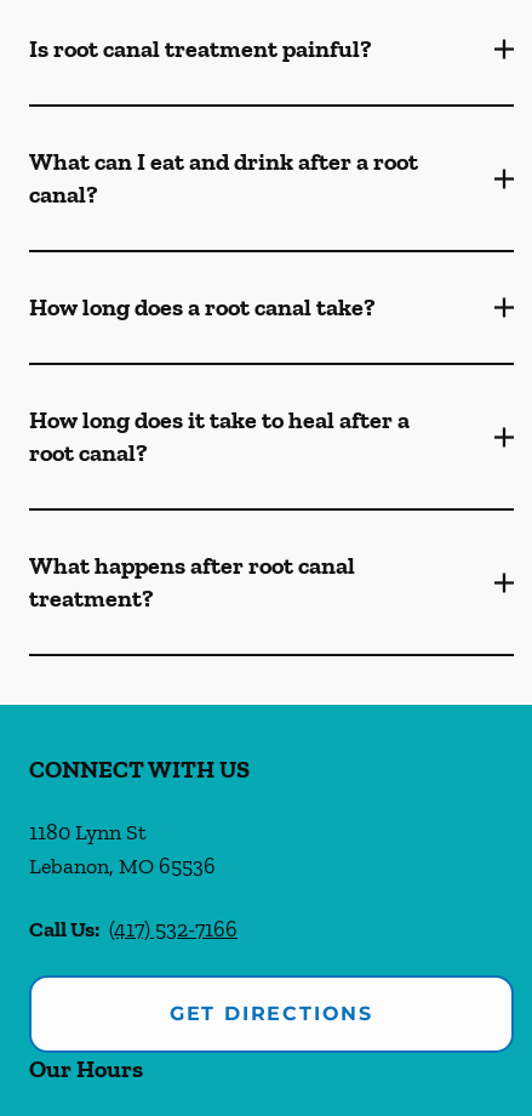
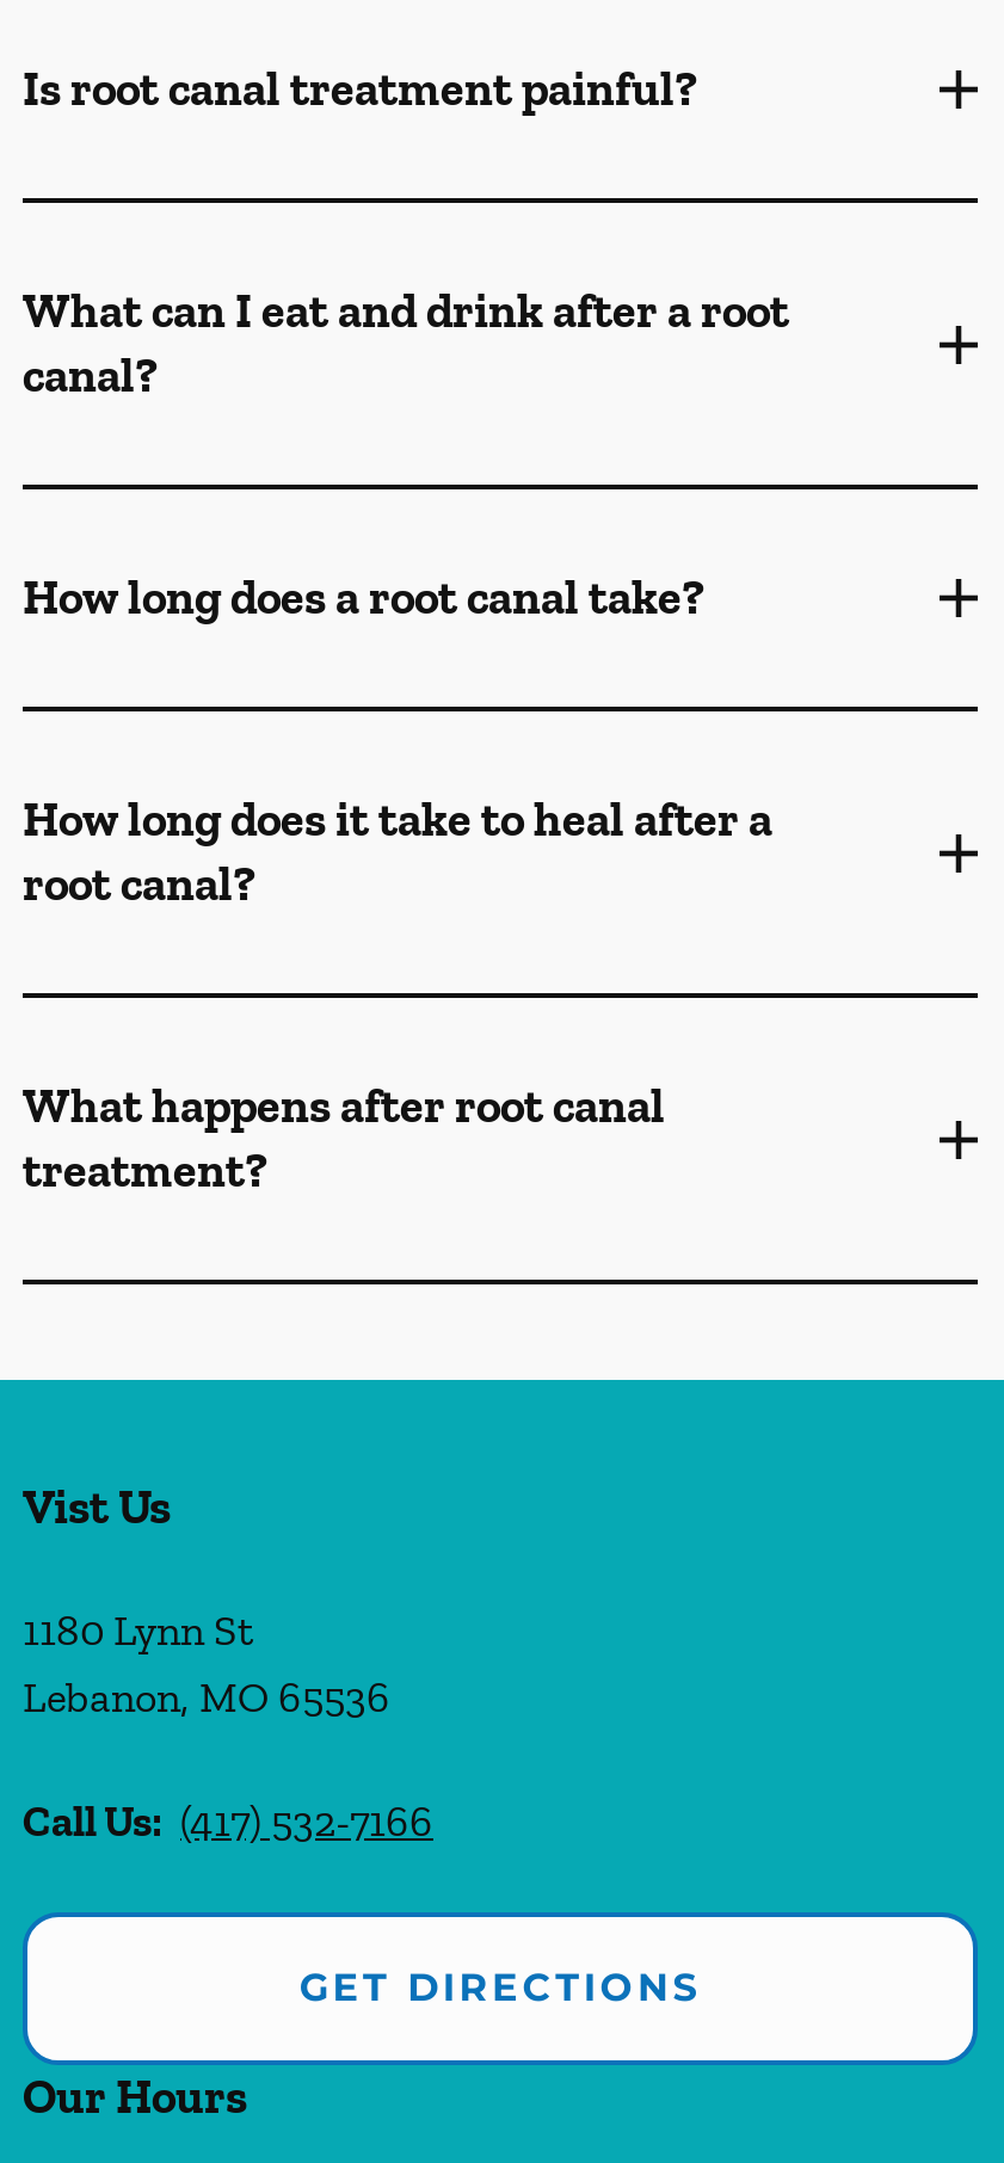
- CONNECT WITH US
+ Vist Us
